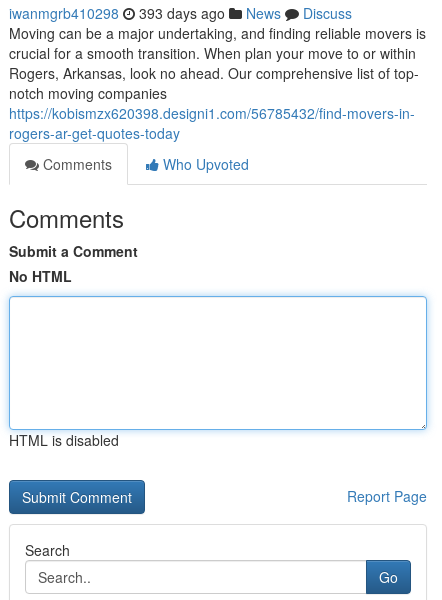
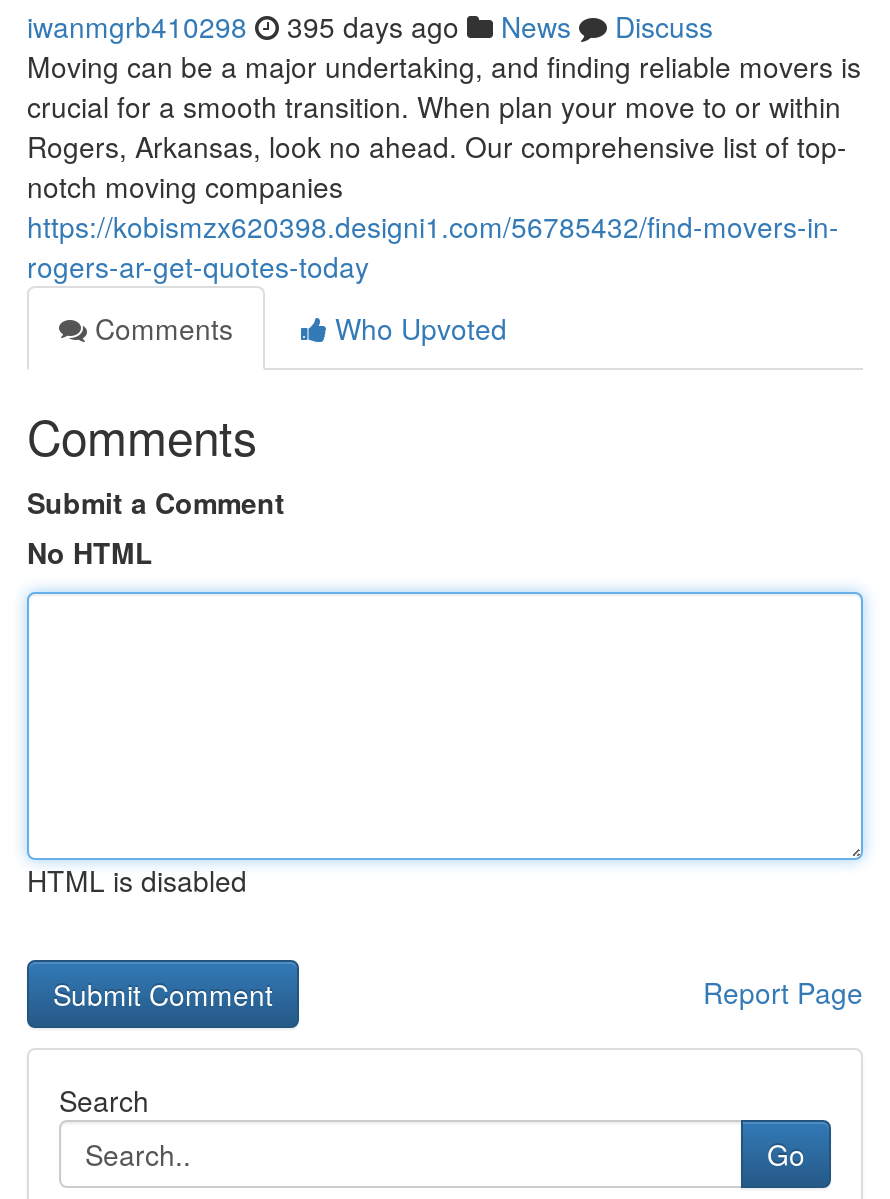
- iwanmgrb410298 393 days ago News Discuss
+ iwanmgrb410298 395 days ago News Discuss
